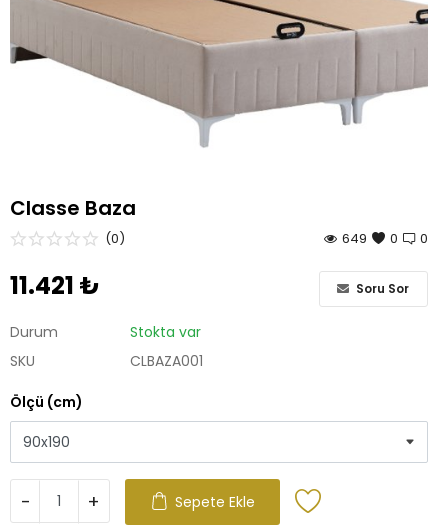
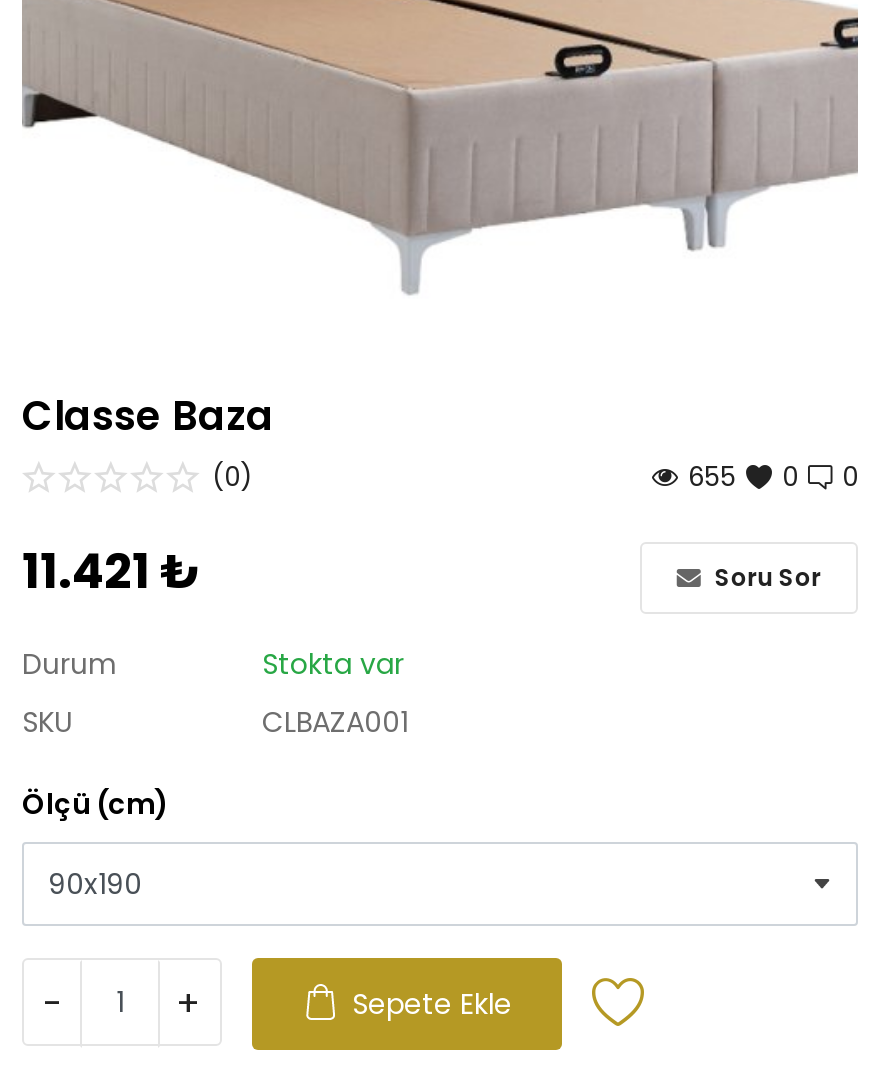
- 649 0 0
+ 655 0 0
